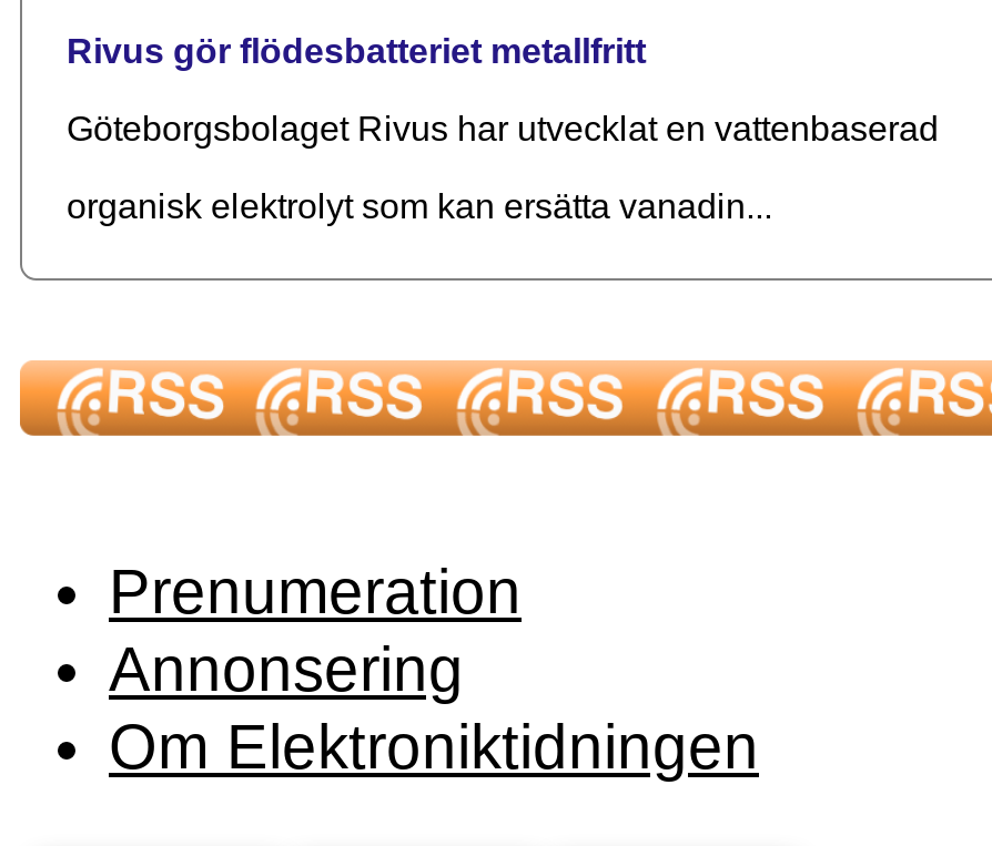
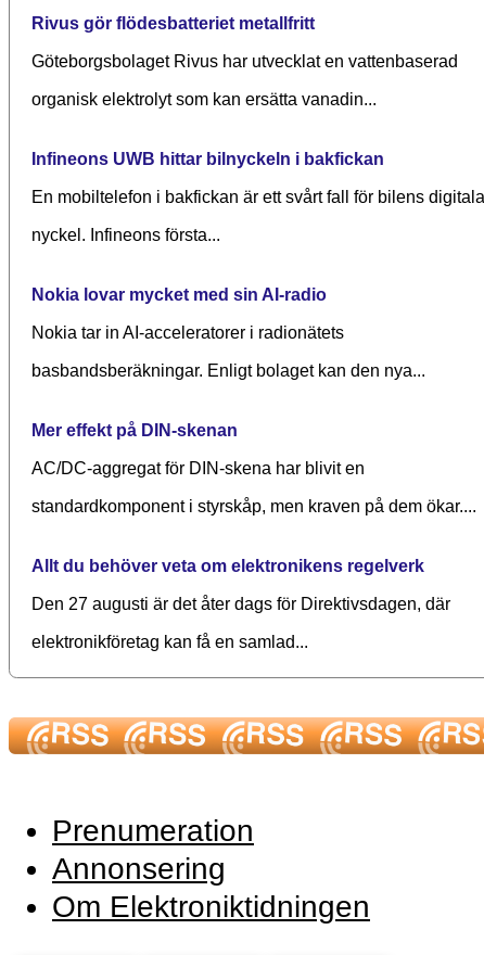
+ Infineons UWB hittar bilnyckeln i bakfickan
+ En mobiltelefon i bakfickan är ett svårt fall för bilens digitala
+ nyckel. Infineons första...
+ Nokia lovar mycket med sin AI-radio
+ Nokia tar in AI-acceleratorer i radionätets
+ basbandsberäkningar. Enligt bolaget kan den nya...
+ Mer effekt på DIN-skenan
+ AC/DC-aggregat för DIN-skena har blivit en
+ standardkomponent i styrskåp, men kraven på dem ökar....
+ Allt du behöver veta om elektronikens regelverk
+ Den 27 augusti är det åter dags för Direktivsdagen, där
+ elektronikföretag kan få en samlad...
